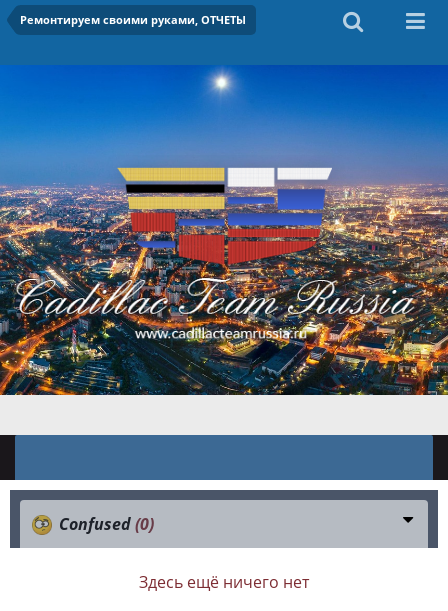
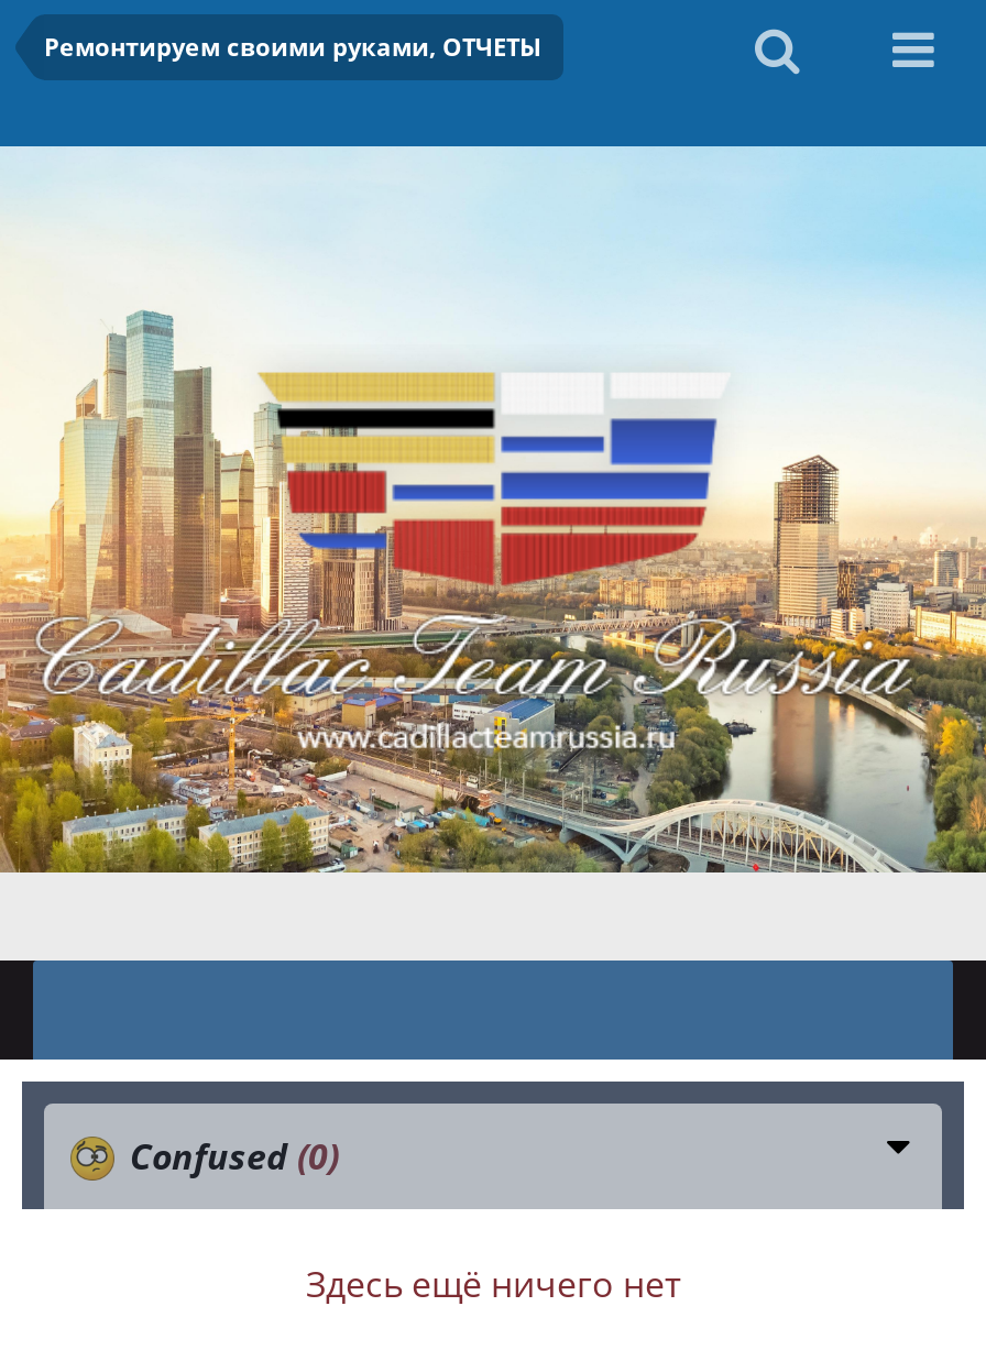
- [image]
+ [image]
